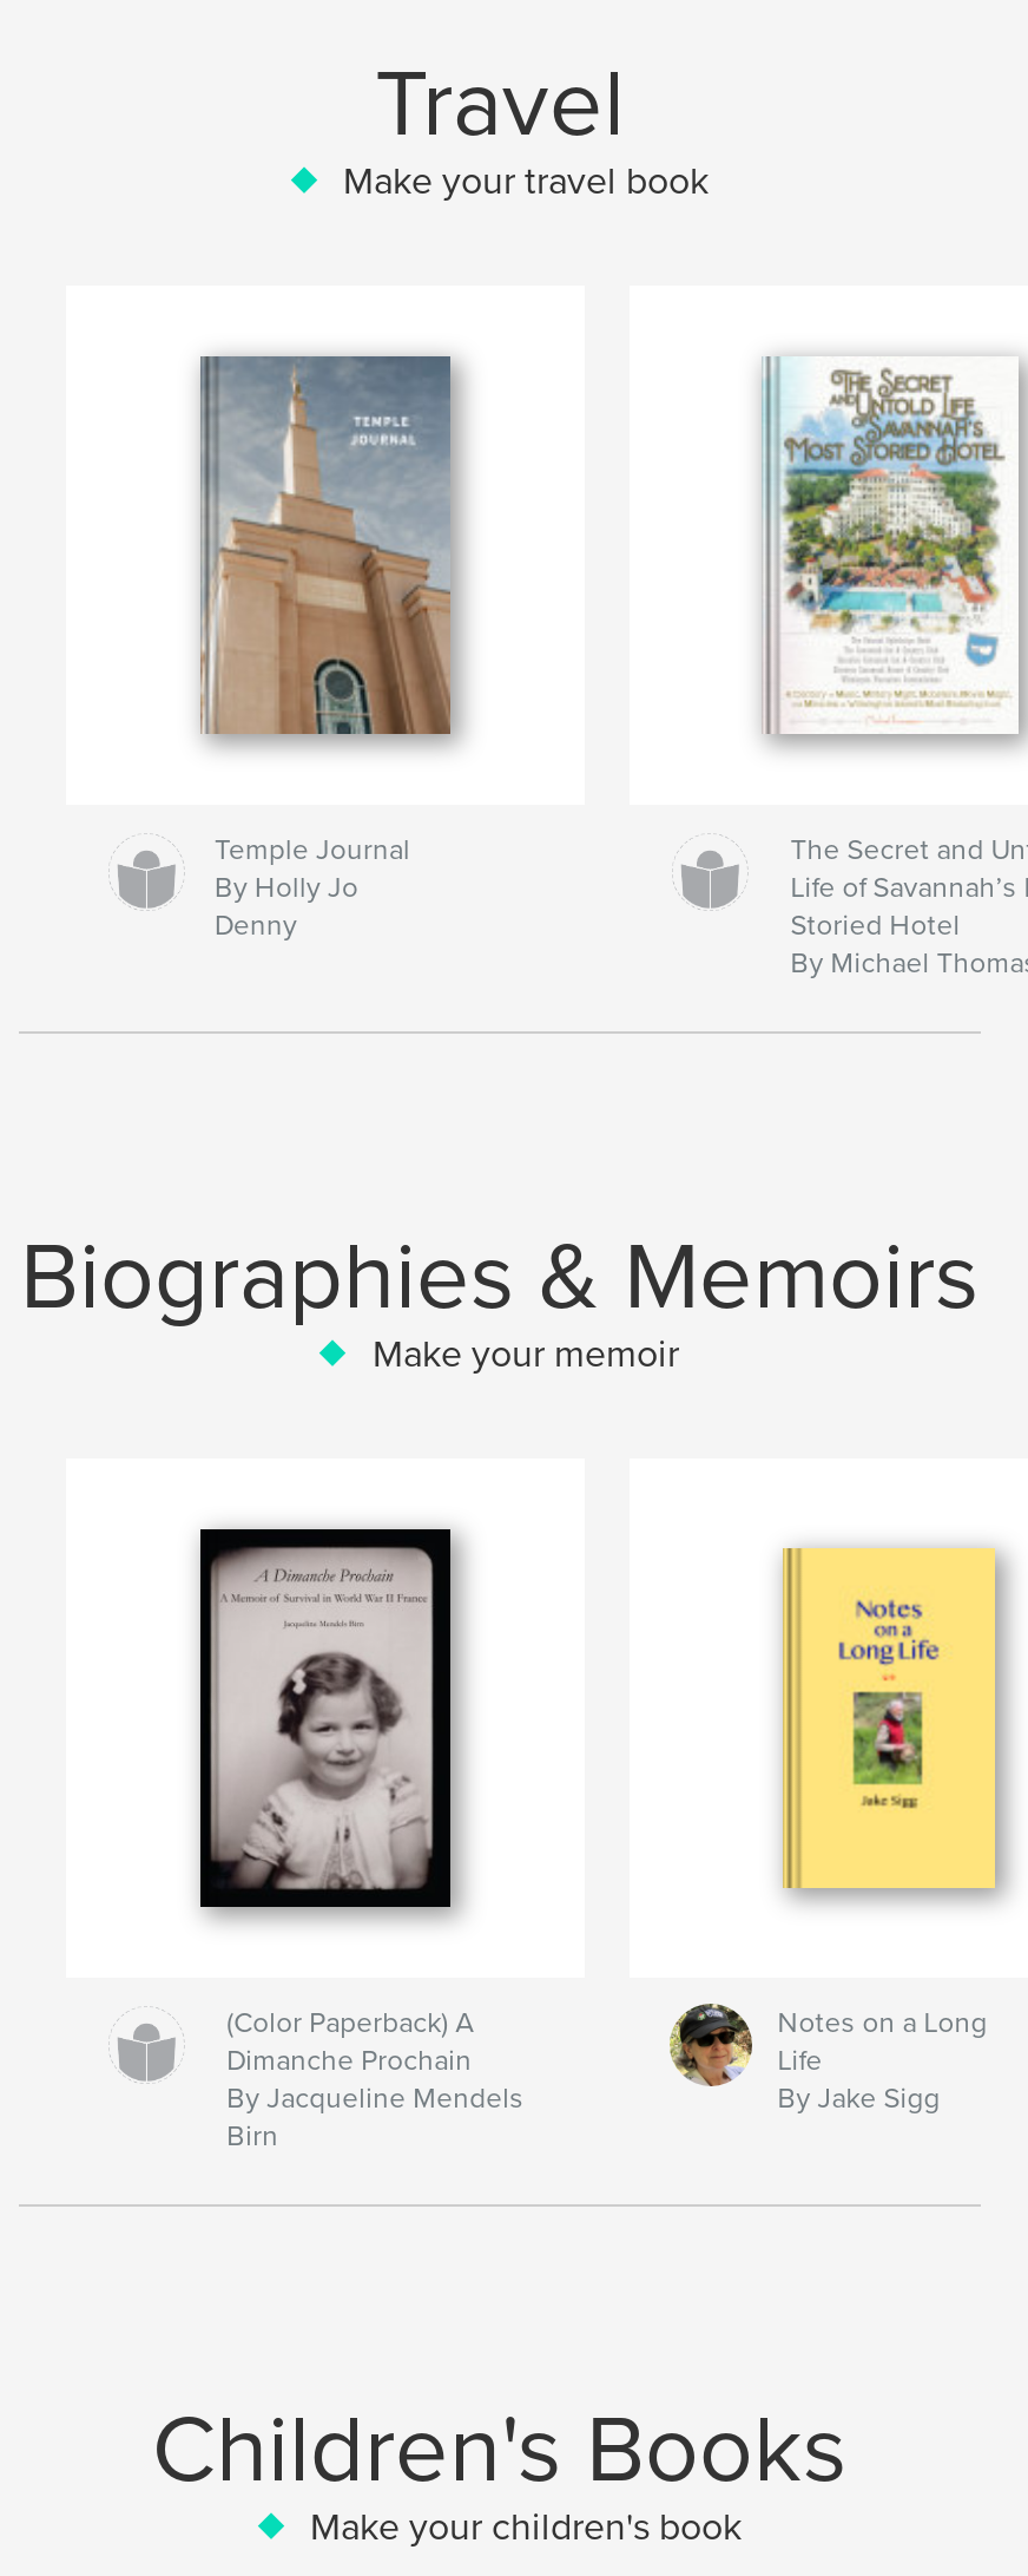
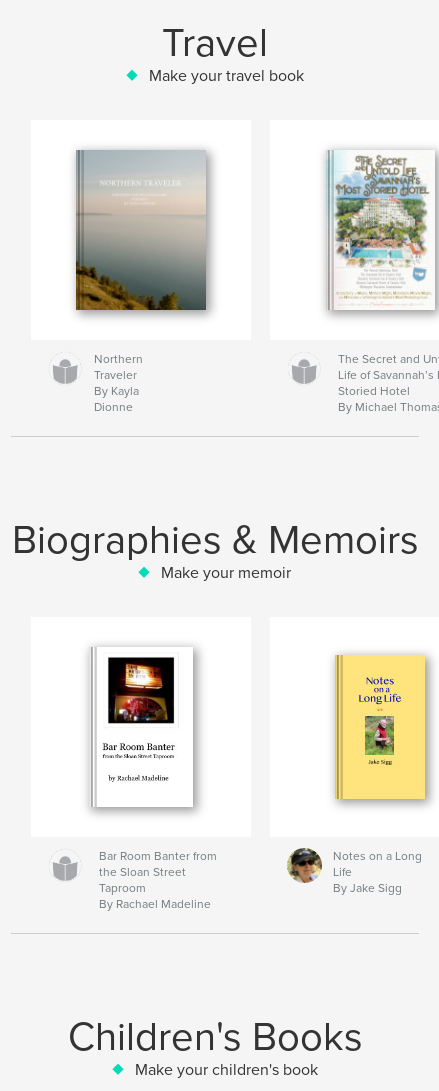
- [image]
- Temple Journal
- By Holly Jo
- Denny
+ [image]
+ Northern
+ Traveler
+ By Kayla
+ Dionne

- [image]
+ [image]

- (Color Paperback) A
- Dimanche Prochain
- By Jacqueline Mendels
- Birn
+ Bar Room Banter from
+ the Sloan Street
+ Taproom
+ By Rachael Madeline
